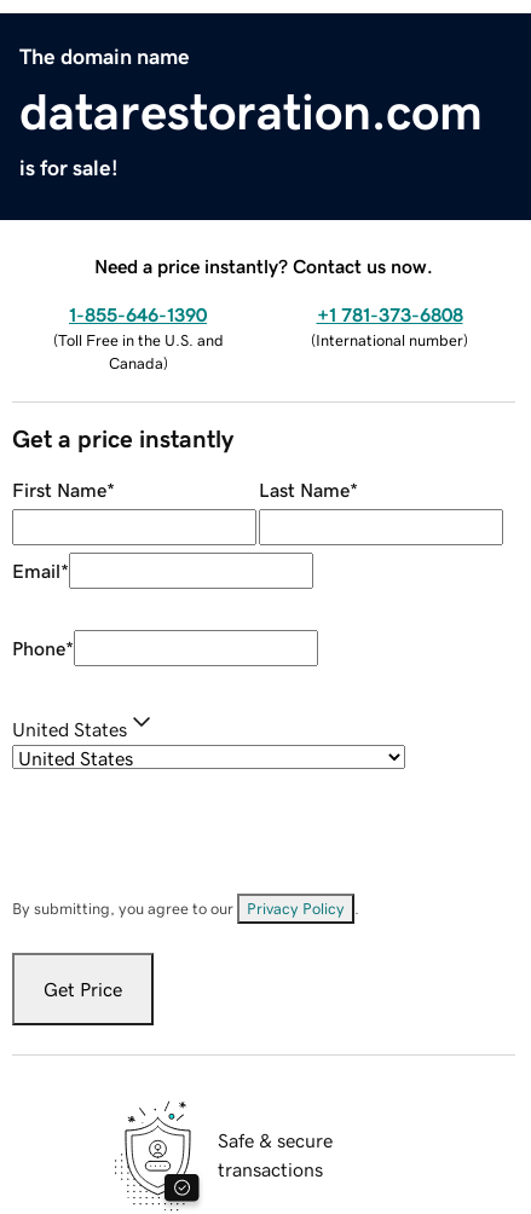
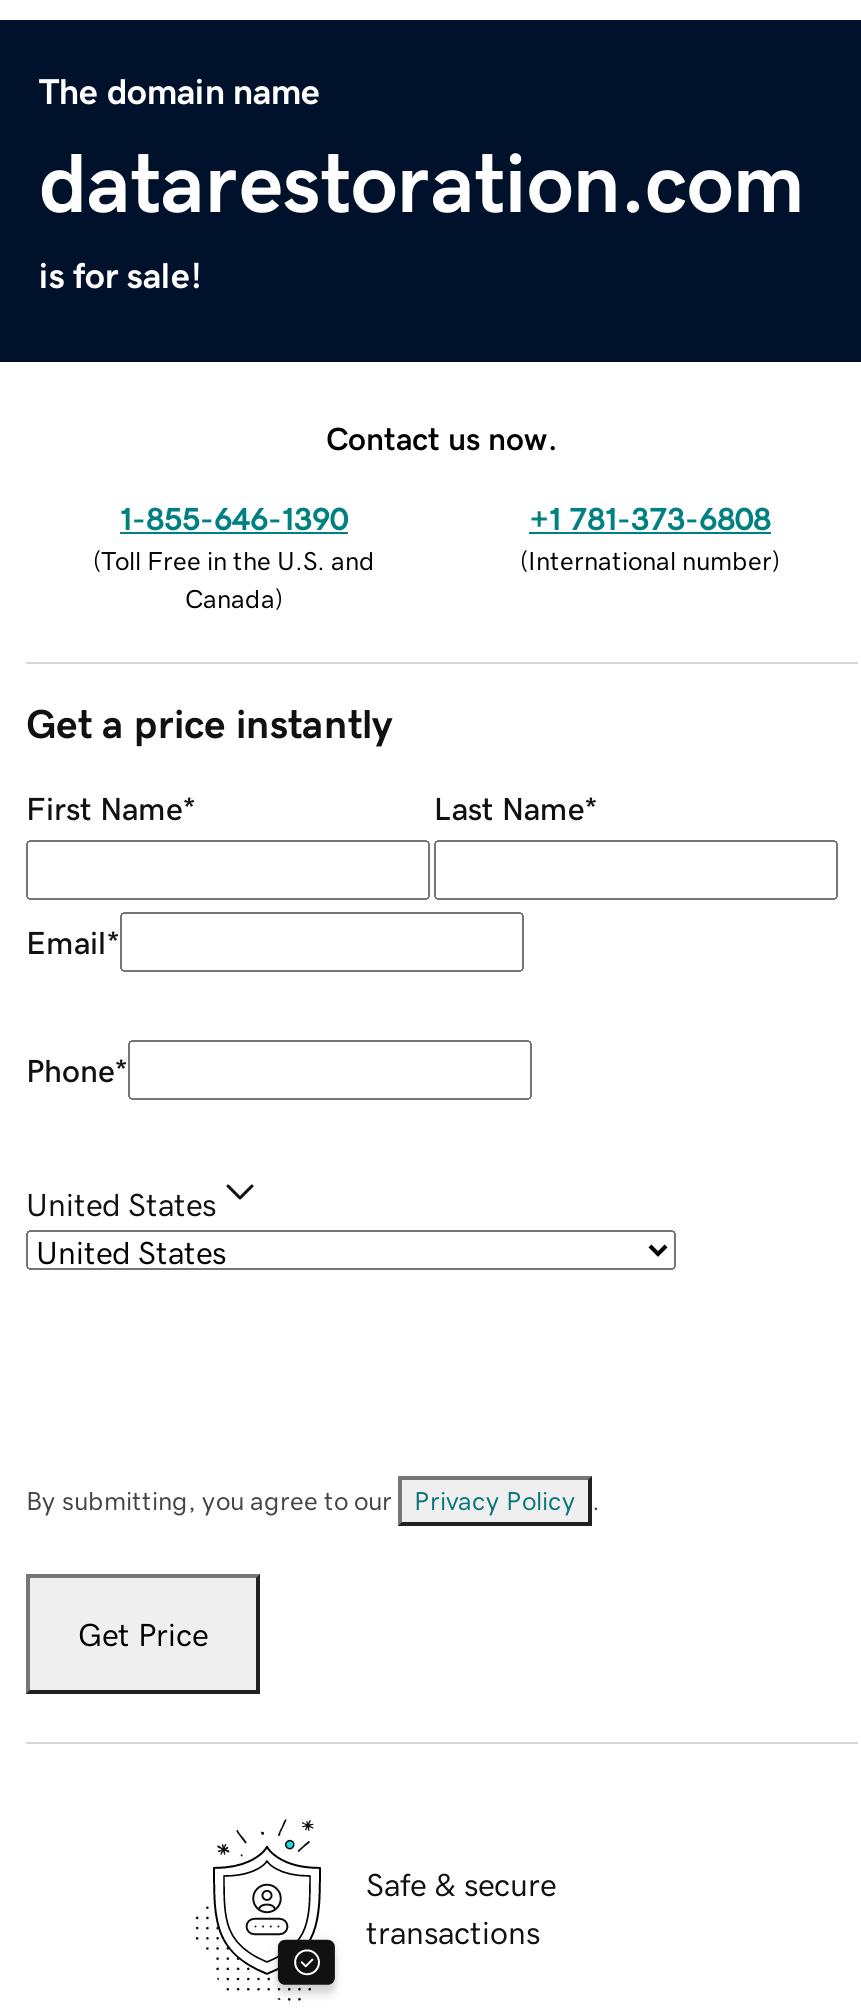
- Need a price instantly? Contact us now.
+ Contact us now.
